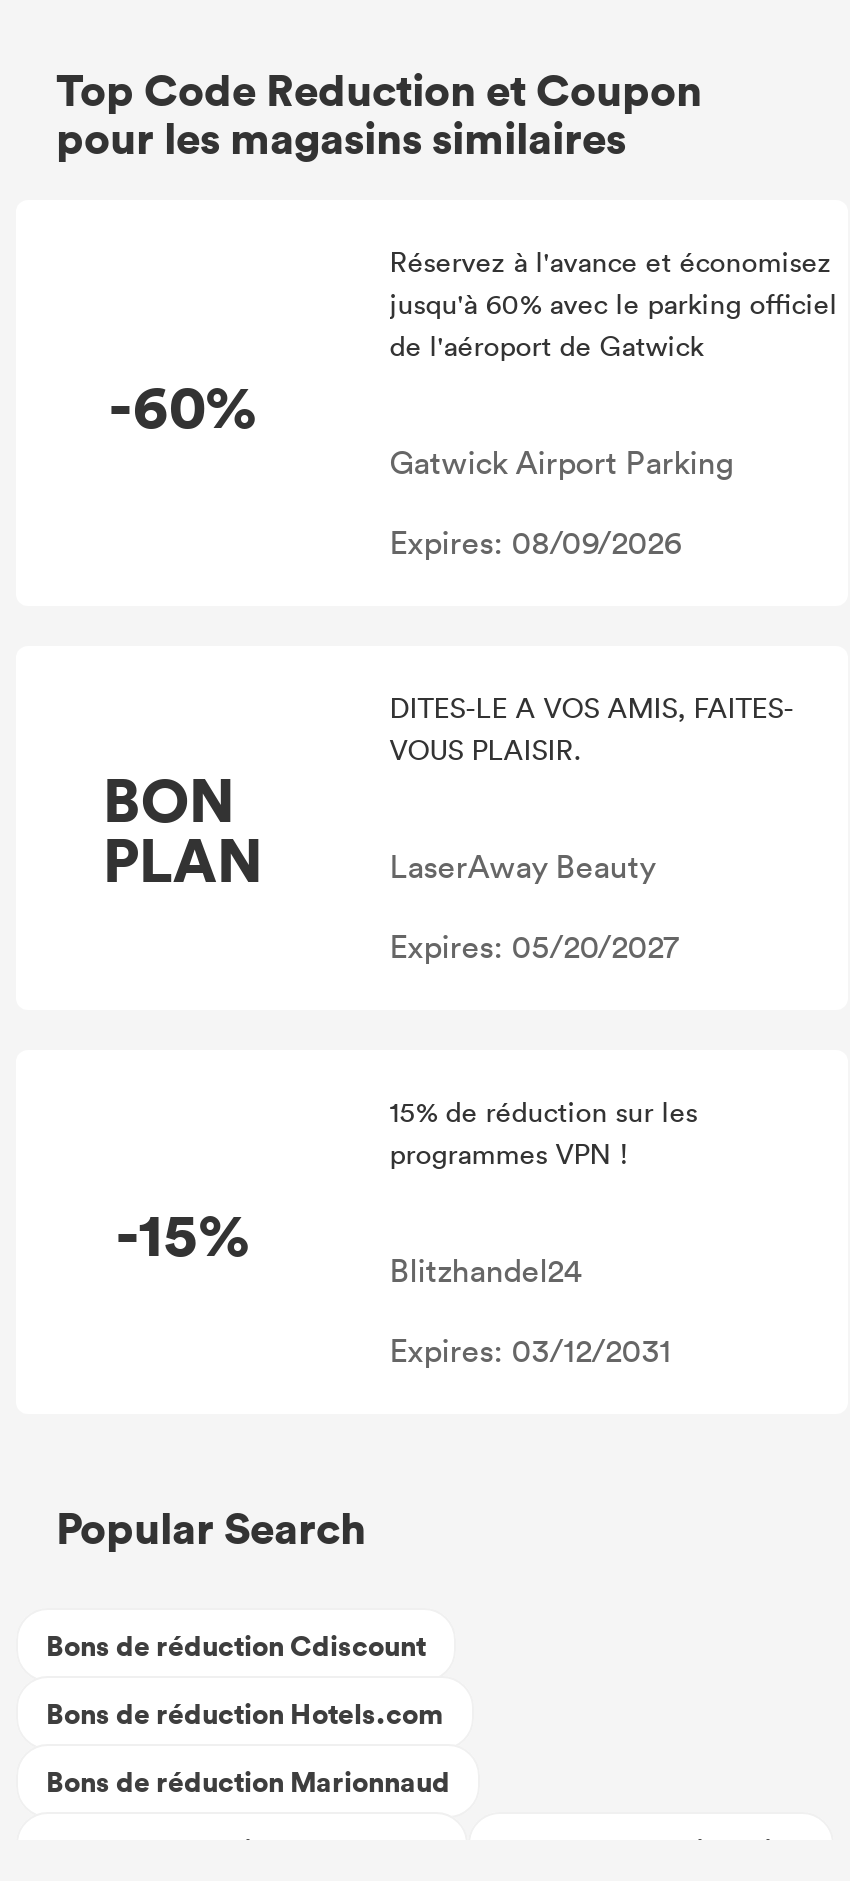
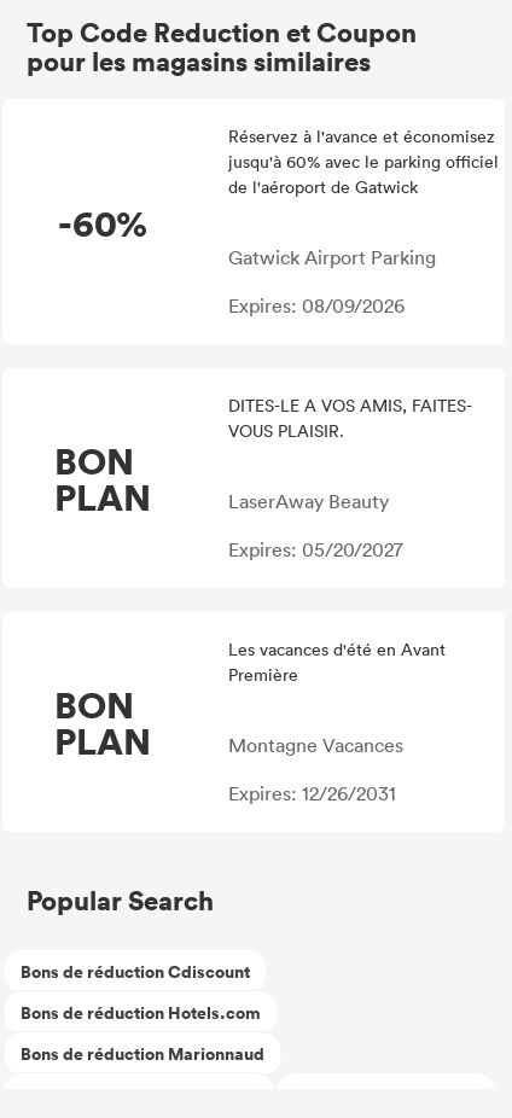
- 15% de réduction sur les
- programmes VPN !
+ Les vacances d'été en Avant
+ Première

- -15%
+ BON
+ PLAN

- Blitzhandel24
+ Montagne Vacances

- Expires: 03/12/2031
+ Expires: 12/26/2031
